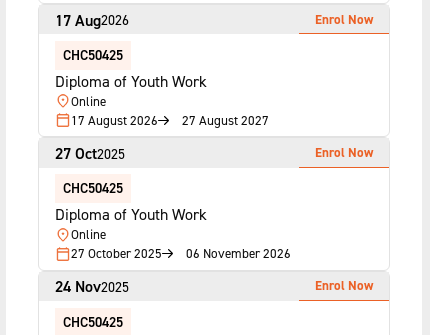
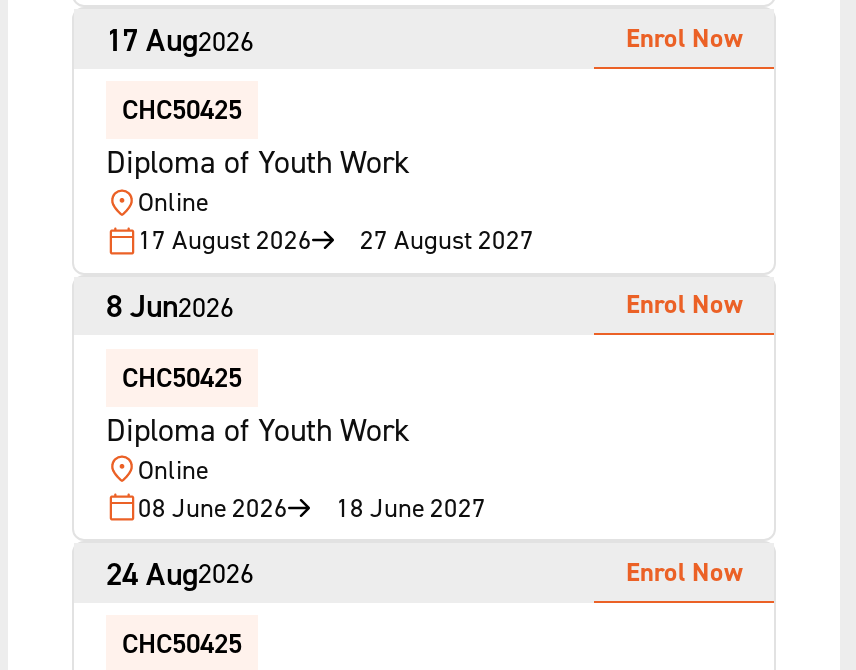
- 27 Oct2025
+ 8 Jun2026

- 27 October 2025
- 06 November 2026
+ 08 June 2026
+ 18 June 2027

- 24 Nov2025
+ 24 Aug2026
